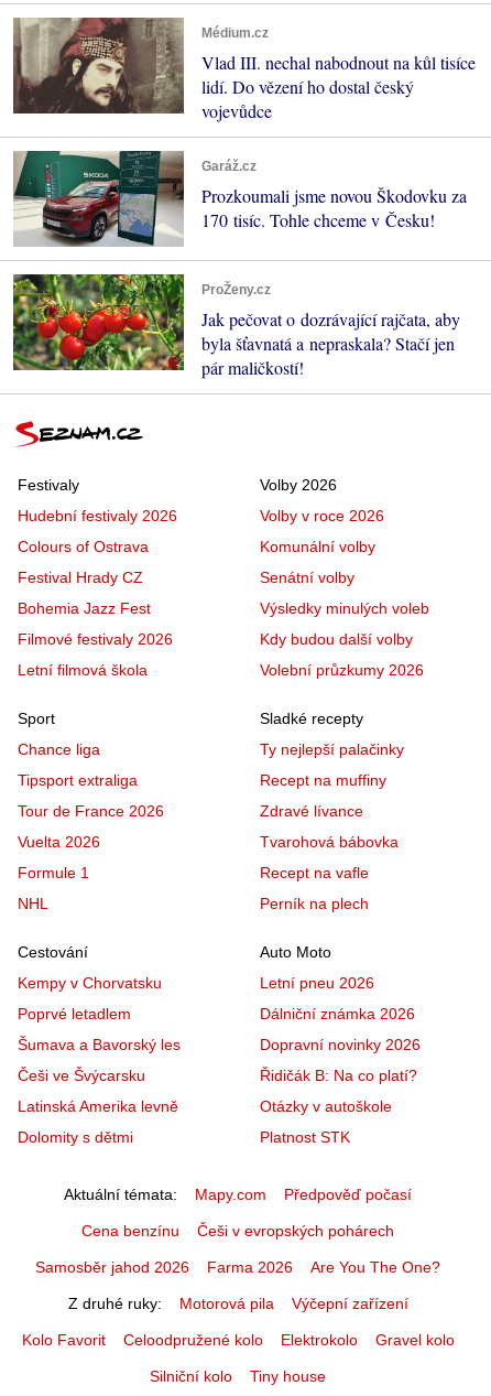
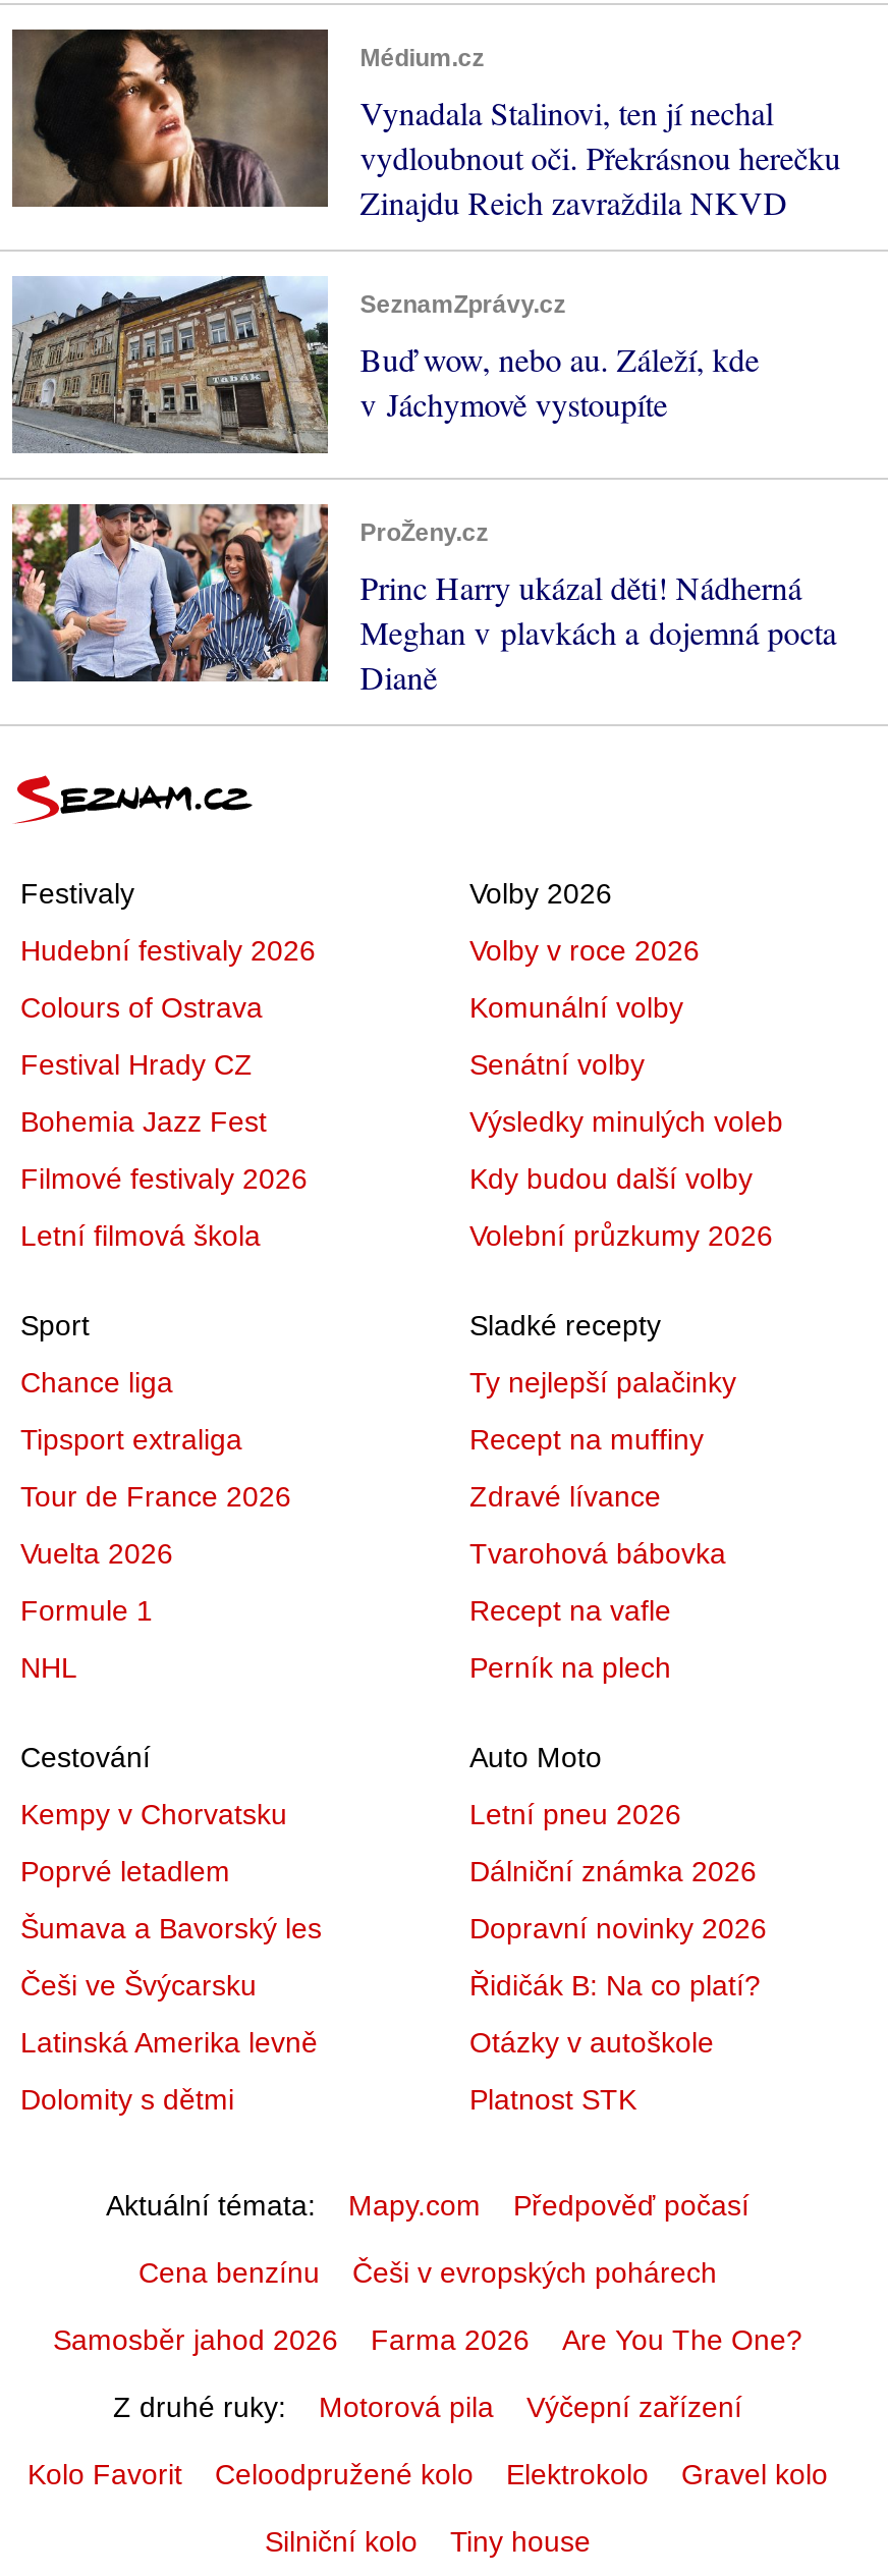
- [image]
- Vlad III. nechal nabodnout na kůl tisíce
- lidí. Do vězení ho dostal český
- vojevůdce
+ [image]
+ Vynadala Stalinovi, ten jí nechal
+ vydloubnout oči. Překrásnou herečku
+ Zinajdu Reich zavraždila NKVD

- [image]
- Garáž.cz
- Prozkoumali jsme novou Škodovku za
- 170 tisíc. Tohle chceme v Česku!
+ [image]
+ SeznamZprávy.cz
+ Buď wow, nebo au. Záleží, kde
+ v Jáchymově vystoupíte

- [image]
- Jak pečovat o dozrávající rajčata, aby
- byla šťavnatá a nepraskala? Stačí jen
- pár maličkostí!
+ [image]
+ Princ Harry ukázal děti! Nádherná
+ Meghan v plavkách a dojemná pocta
+ Dianě
